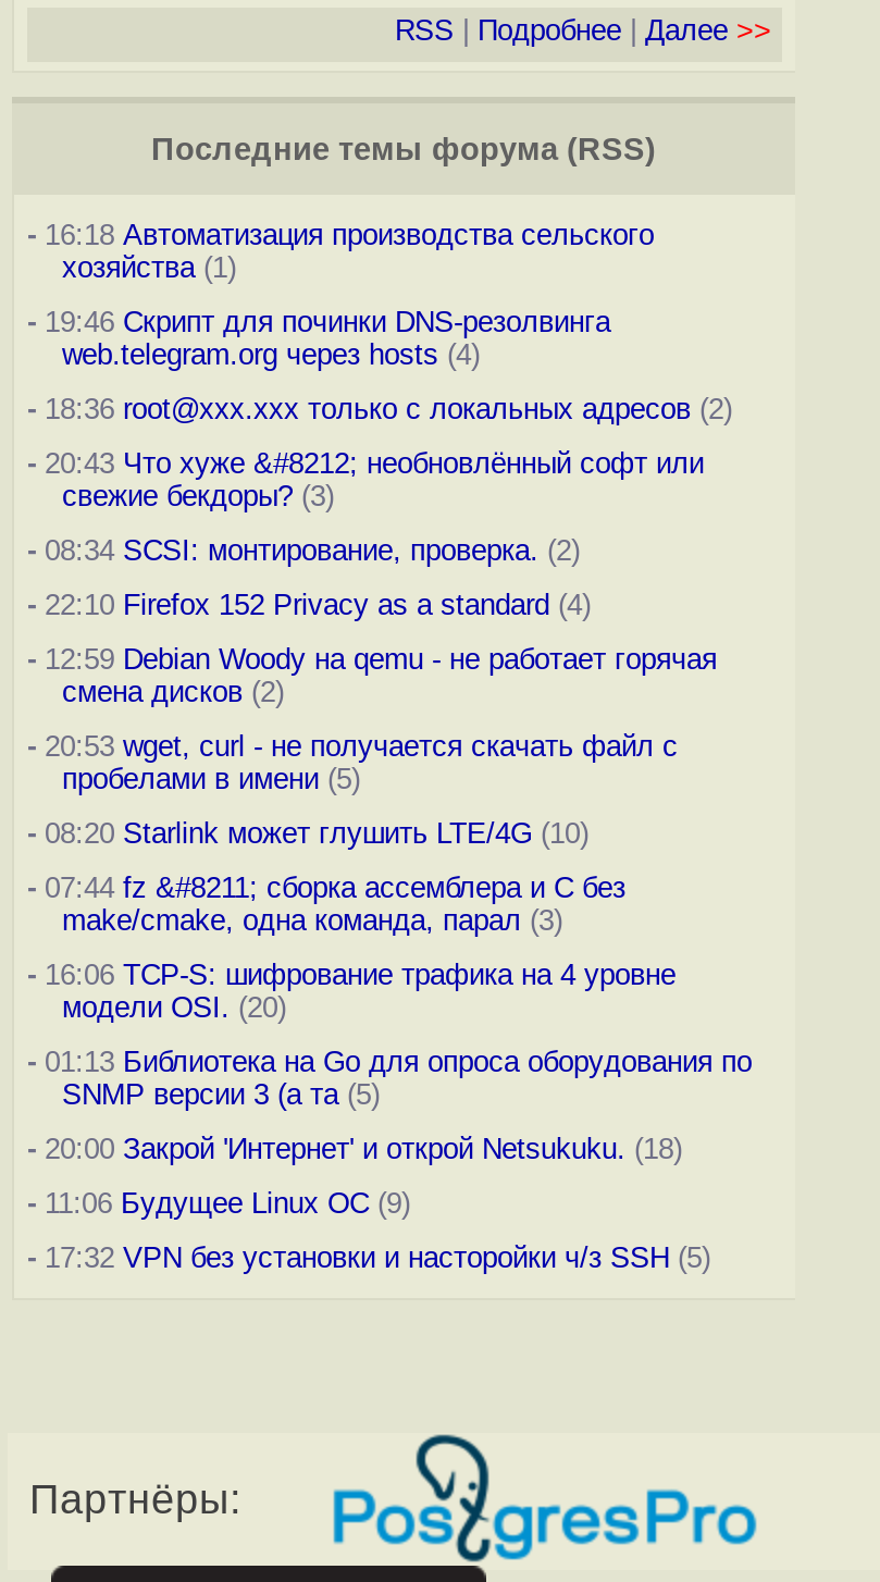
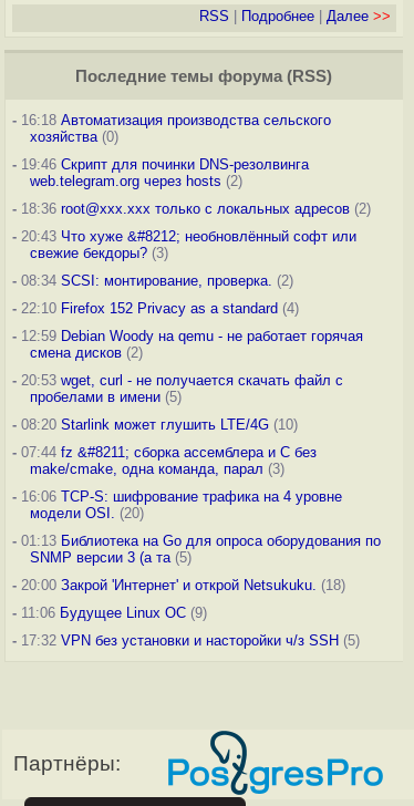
- хозяйства (1)
+ хозяйства (0)

- web.telegram.org через hosts (4)
+ web.telegram.org через hosts (2)
